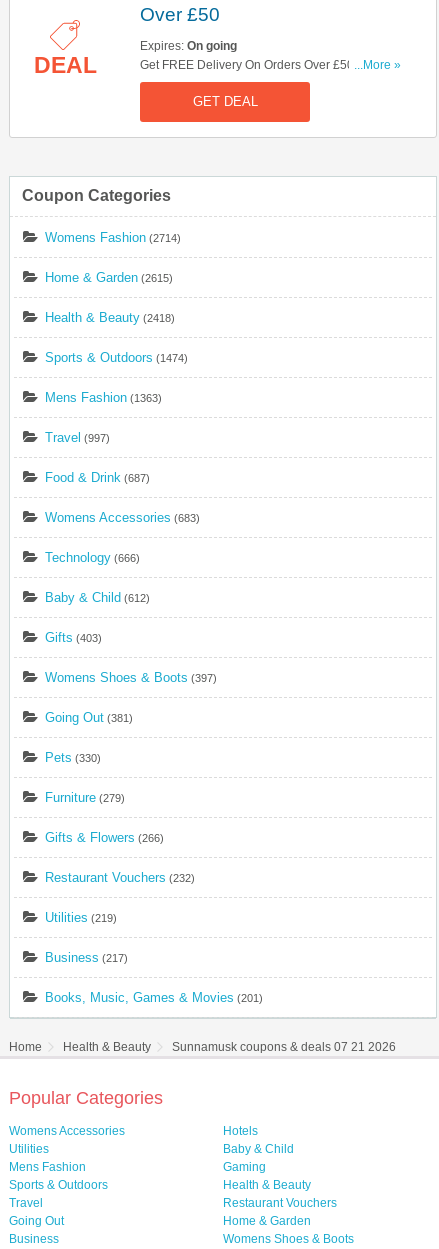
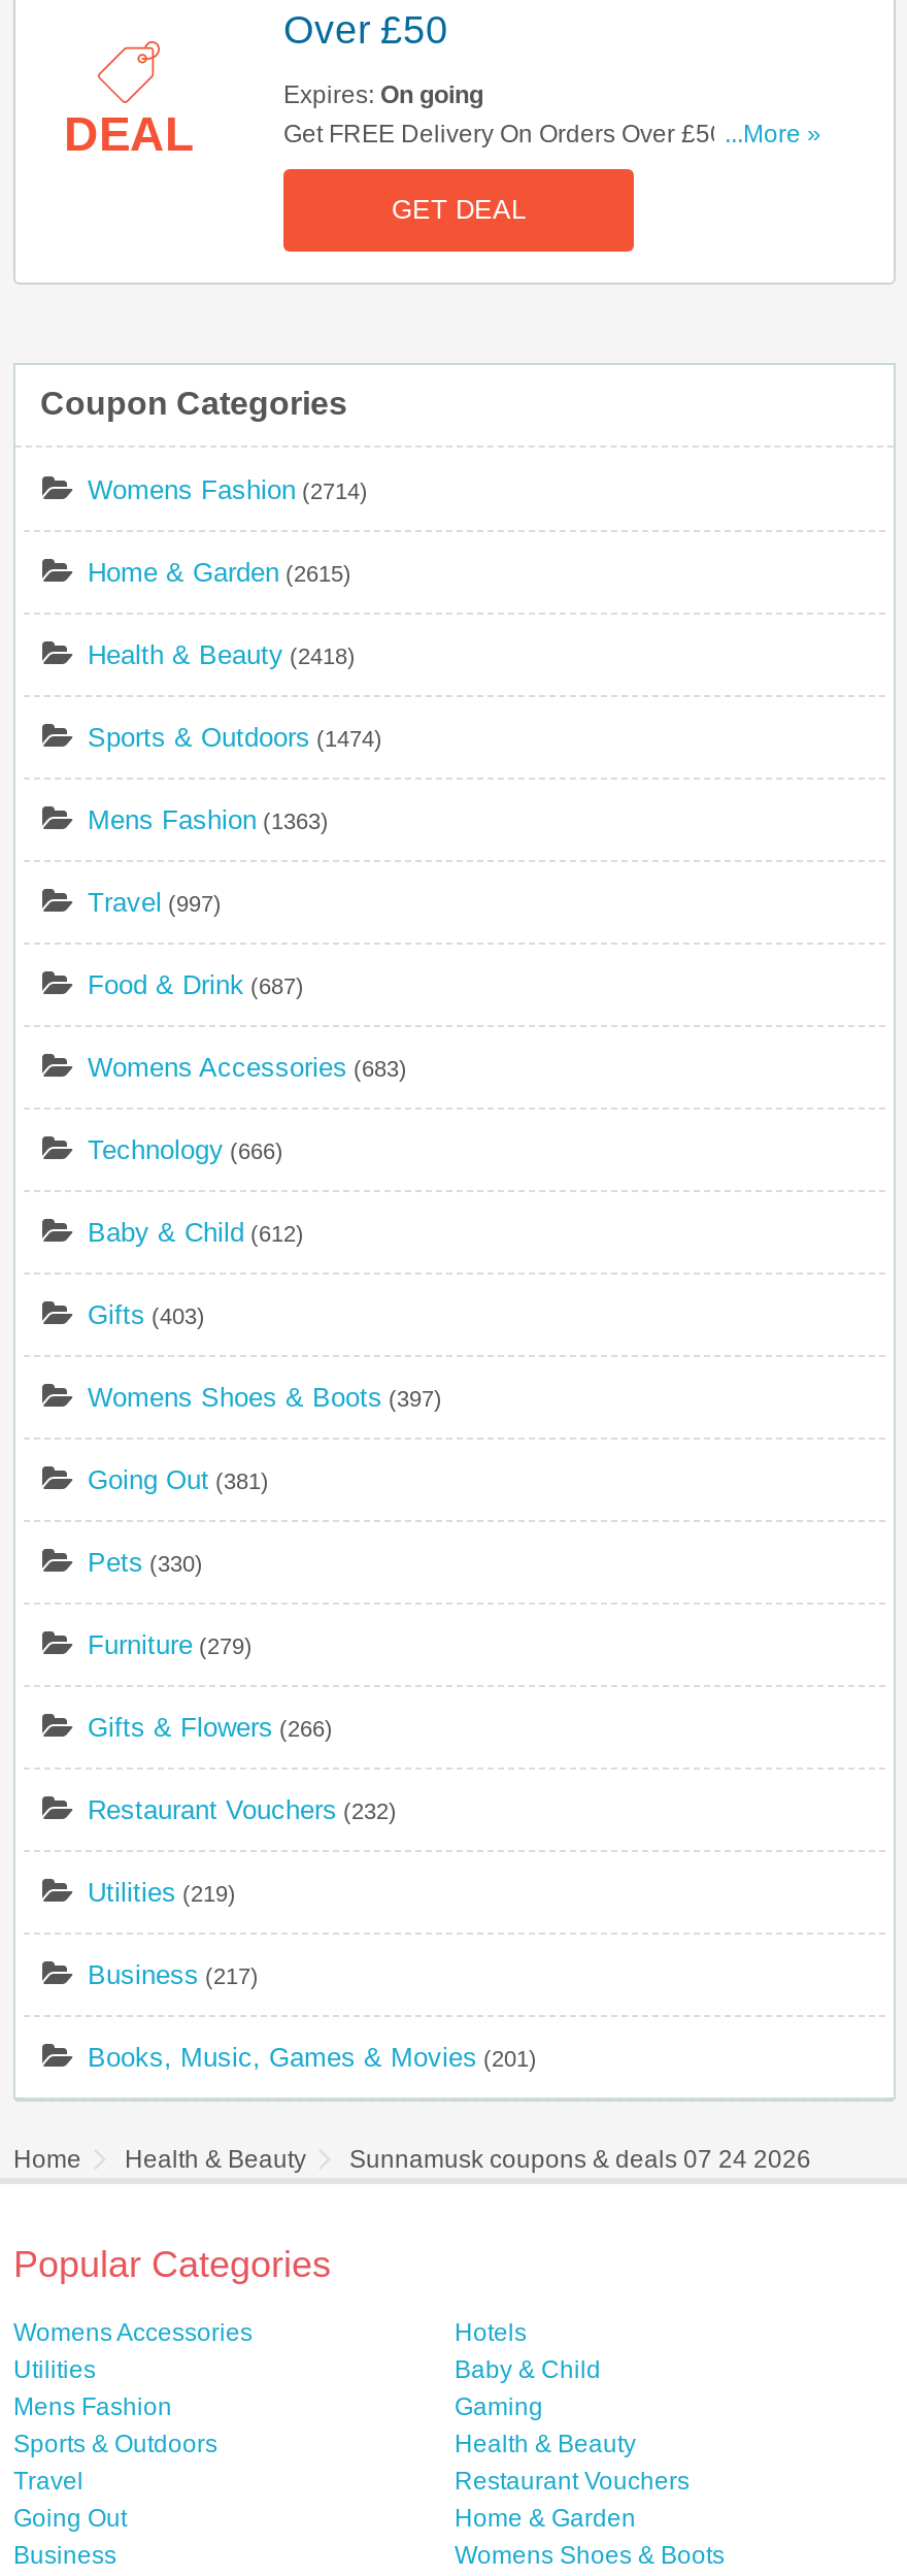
- Sunnamusk coupons & deals 07 21 2026
+ Sunnamusk coupons & deals 07 24 2026
